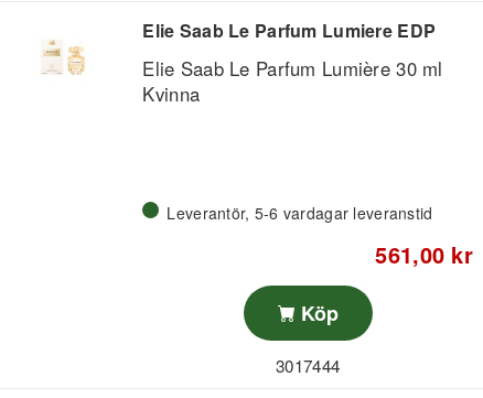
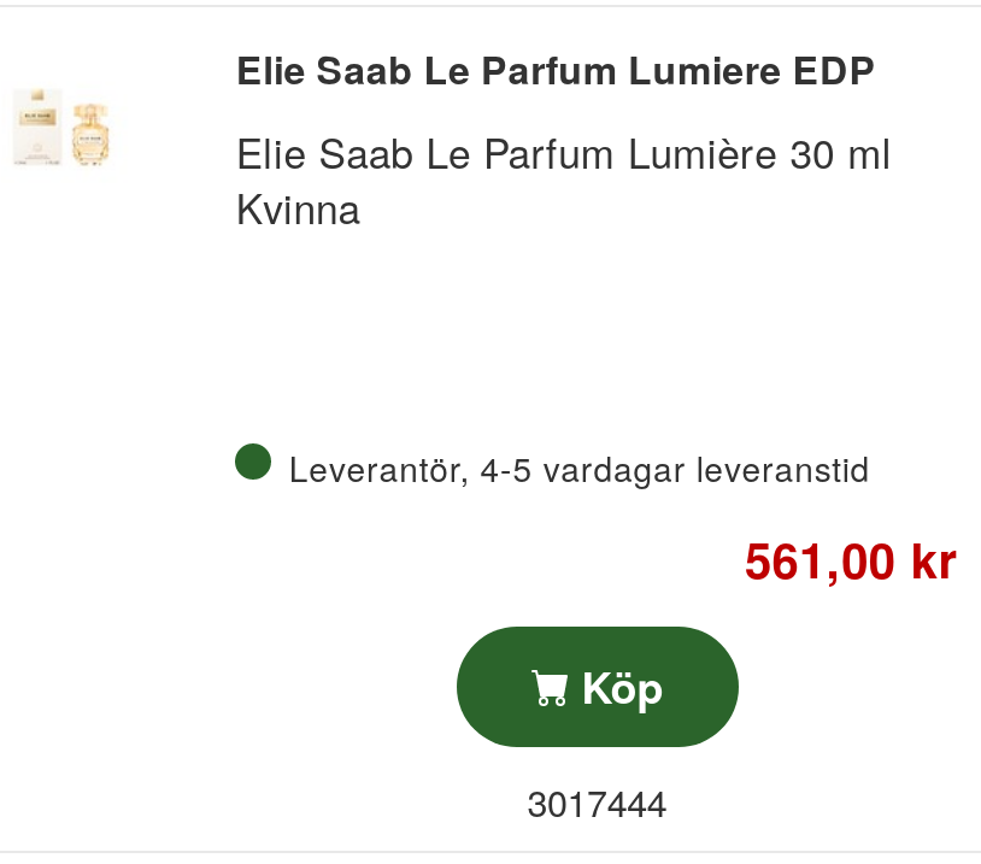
- Leverantör, 5-6 vardagar leveranstid
+ Leverantör, 4-5 vardagar leveranstid
